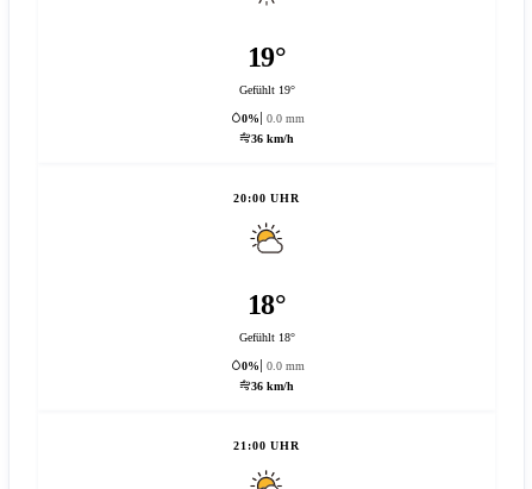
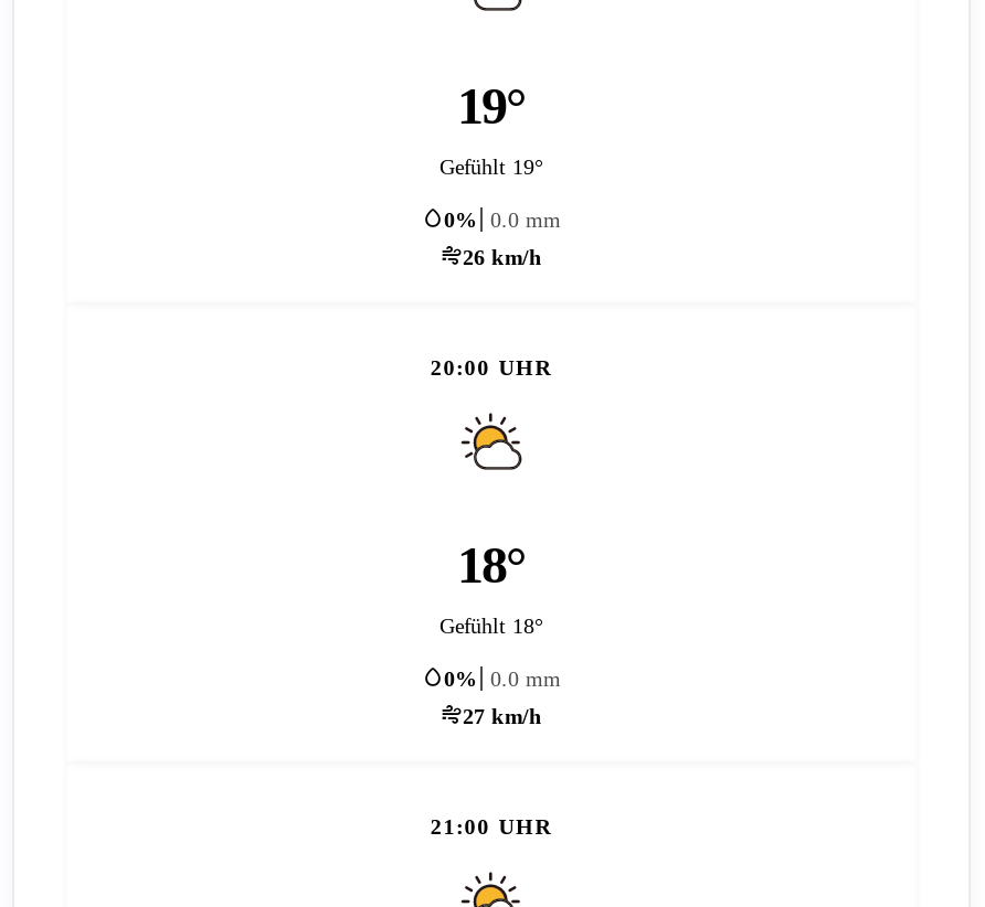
- 36 km/h
+ 26 km/h

- 36 km/h
+ 27 km/h
